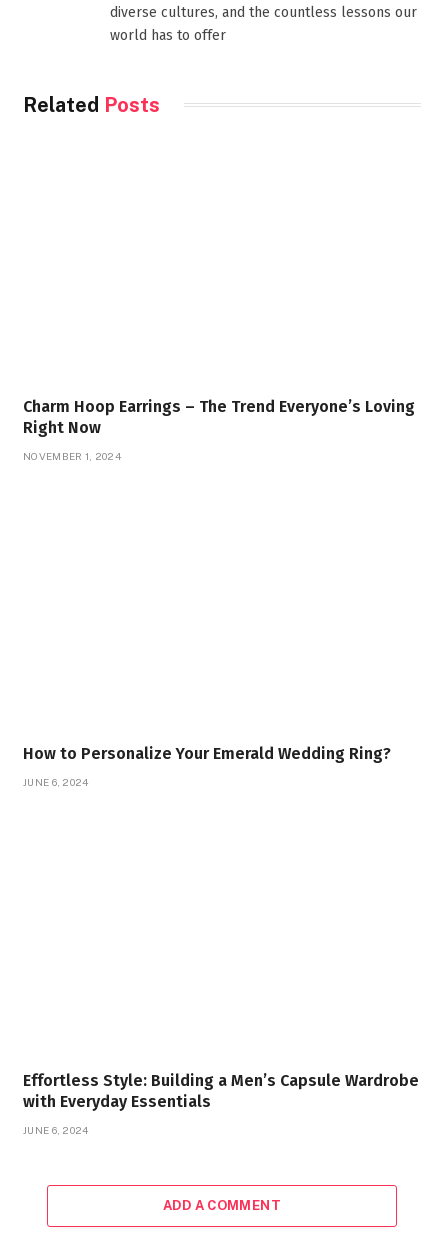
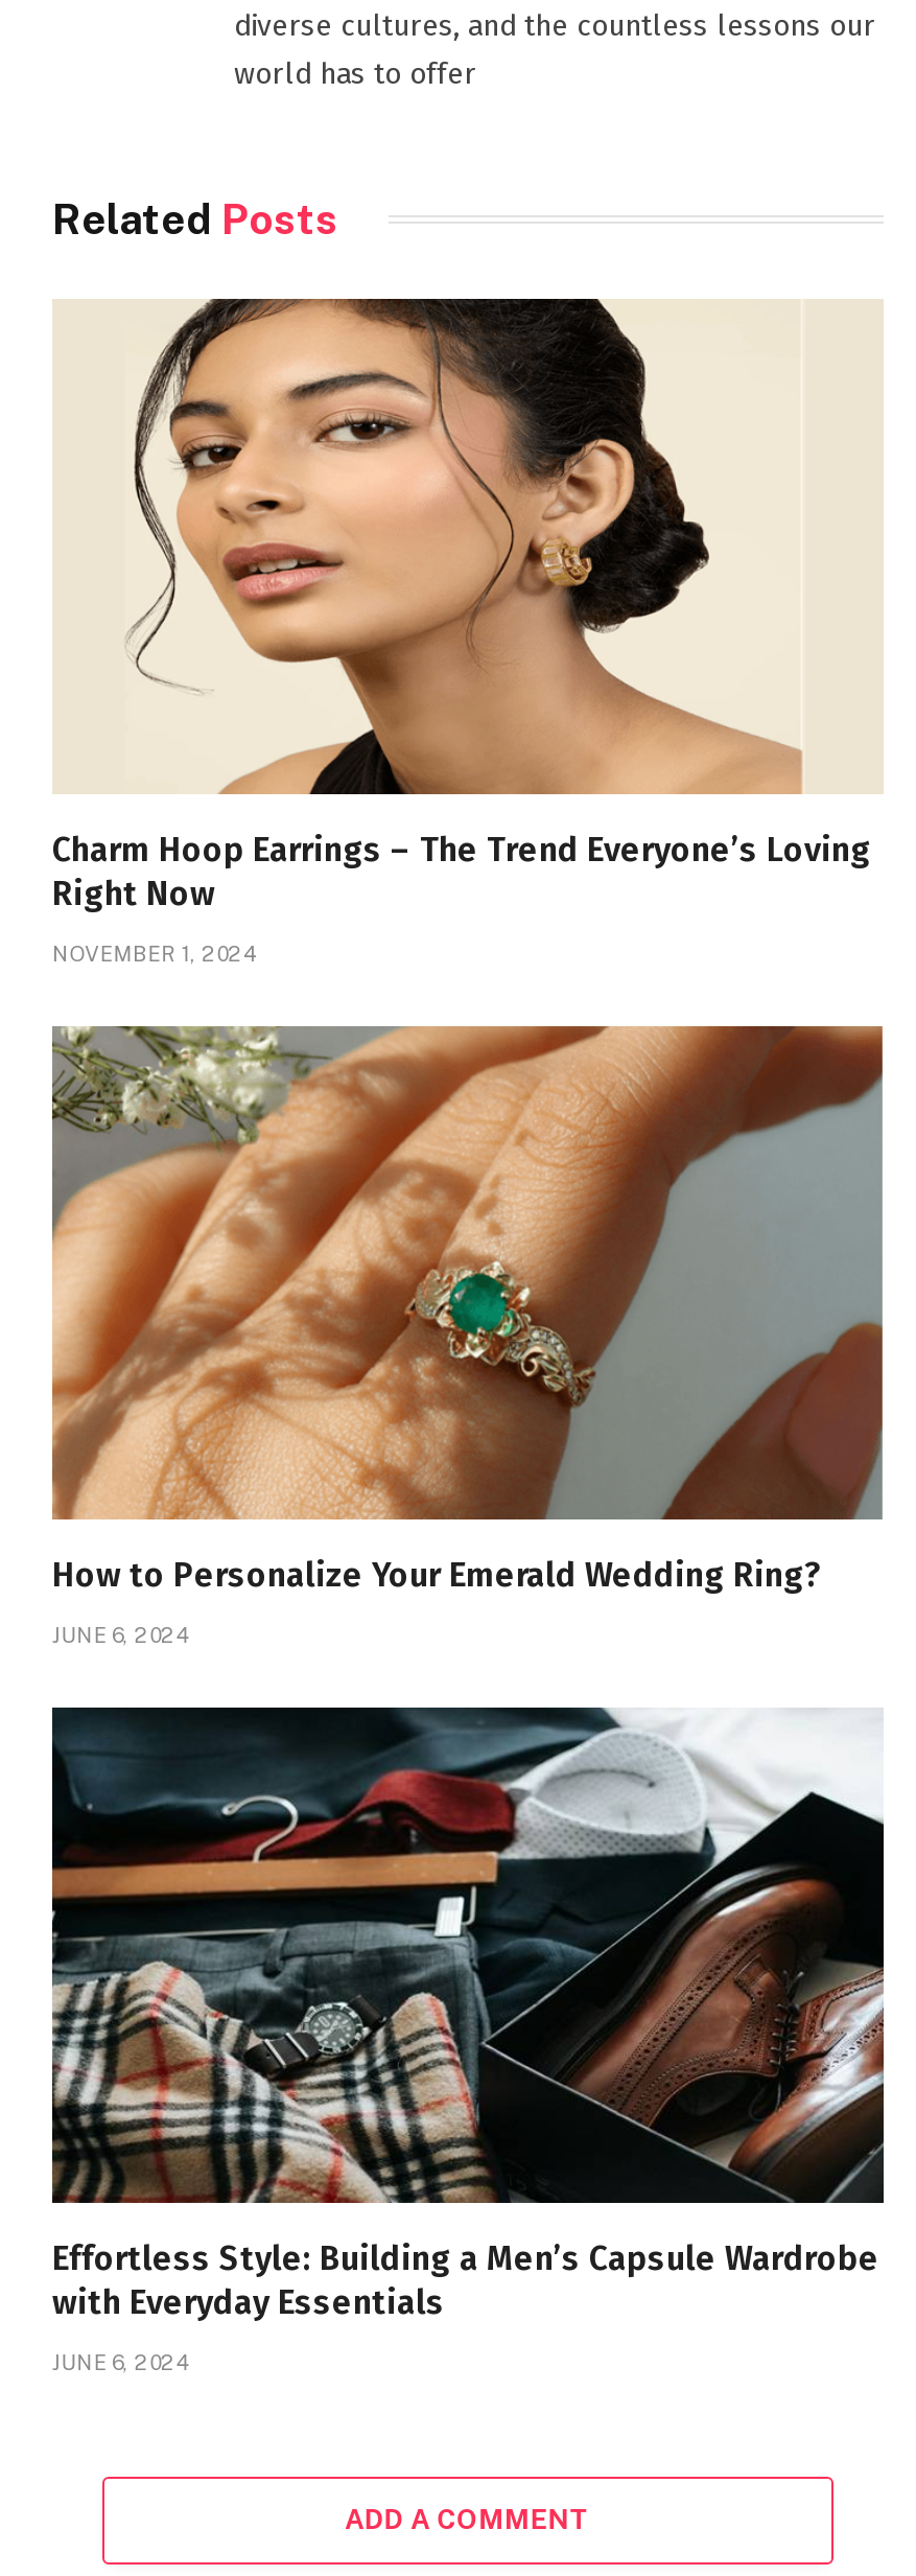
+ [image]

+ [image]

+ [image]
